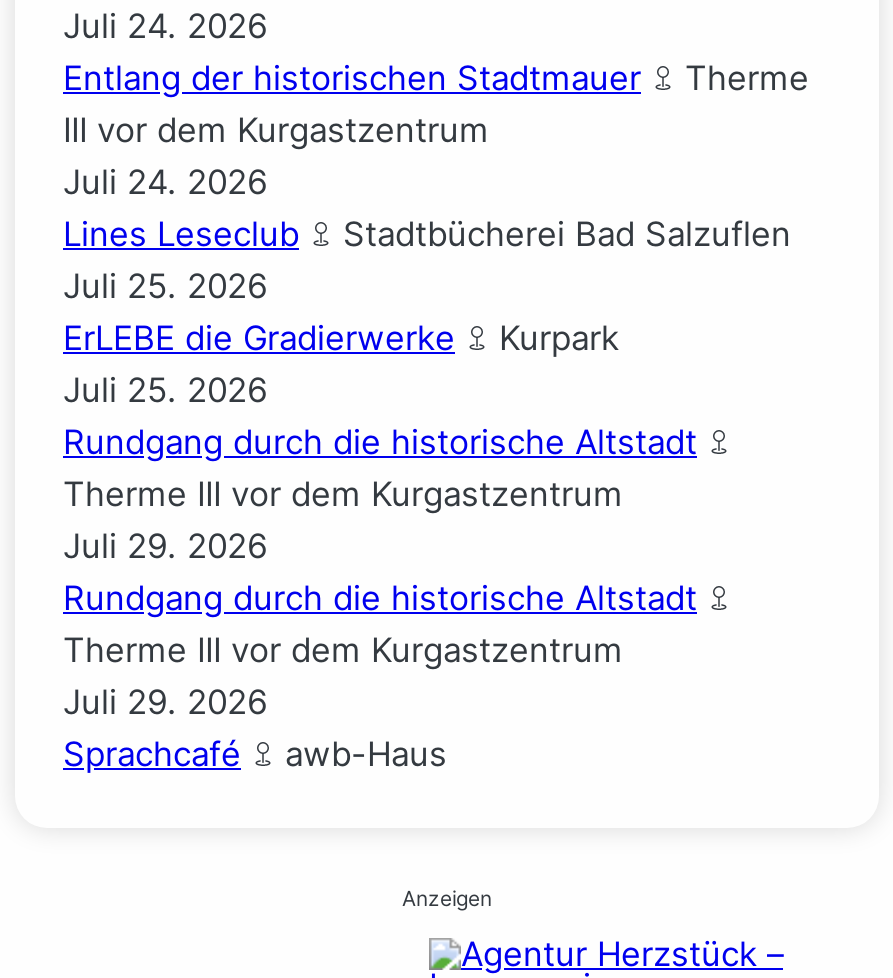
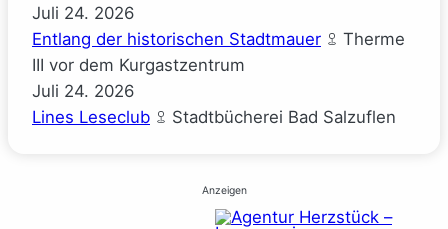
- Juli 25. 2026
- ErLEBE die Gradierwerke
- Kurpark
- Juli 25. 2026
- Rundgang durch die historische Altstadt
- Therme III vor dem Kurgastzentrum
- Juli 29. 2026
- Rundgang durch die historische Altstadt
- Therme III vor dem Kurgastzentrum
- Juli 29. 2026
- Sprachcafé
- awb-Haus
